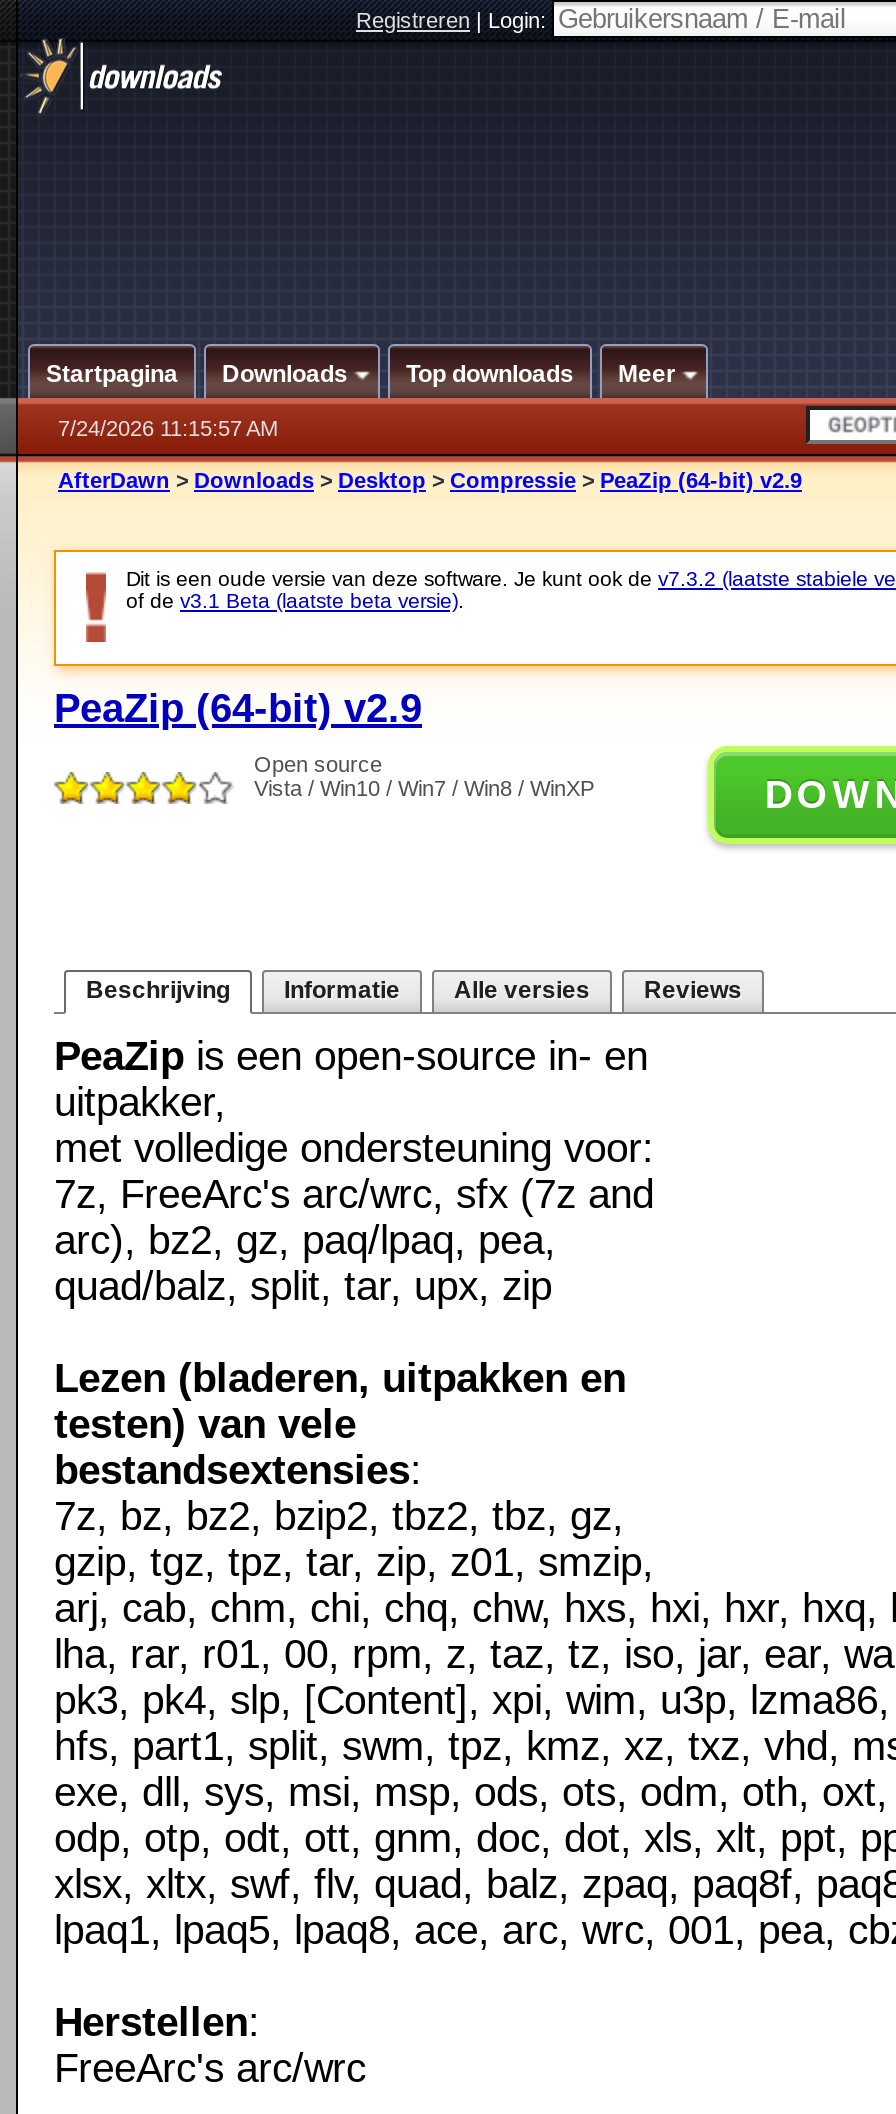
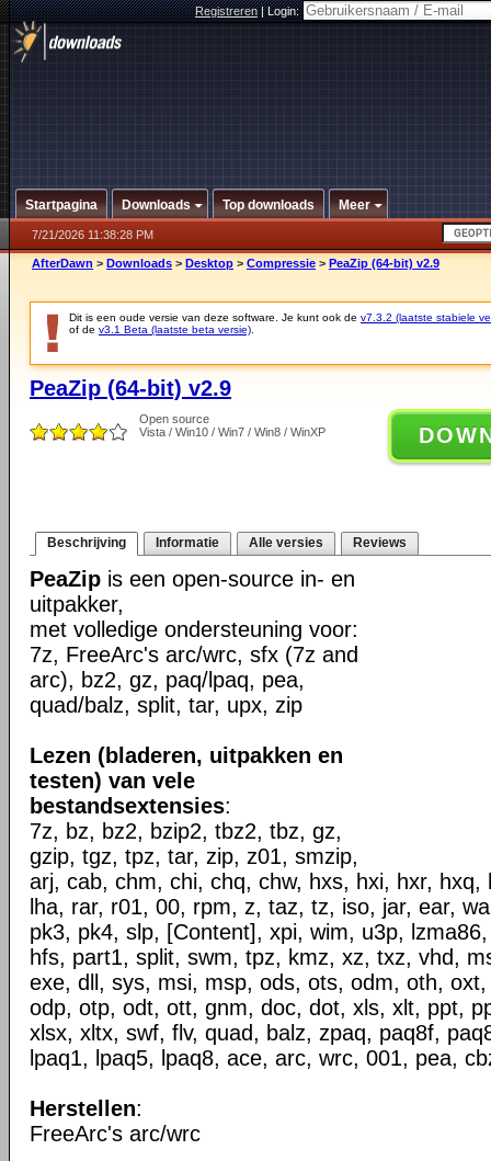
- 7/24/2026 11:15:57 AM
+ 7/21/2026 11:38:28 PM
